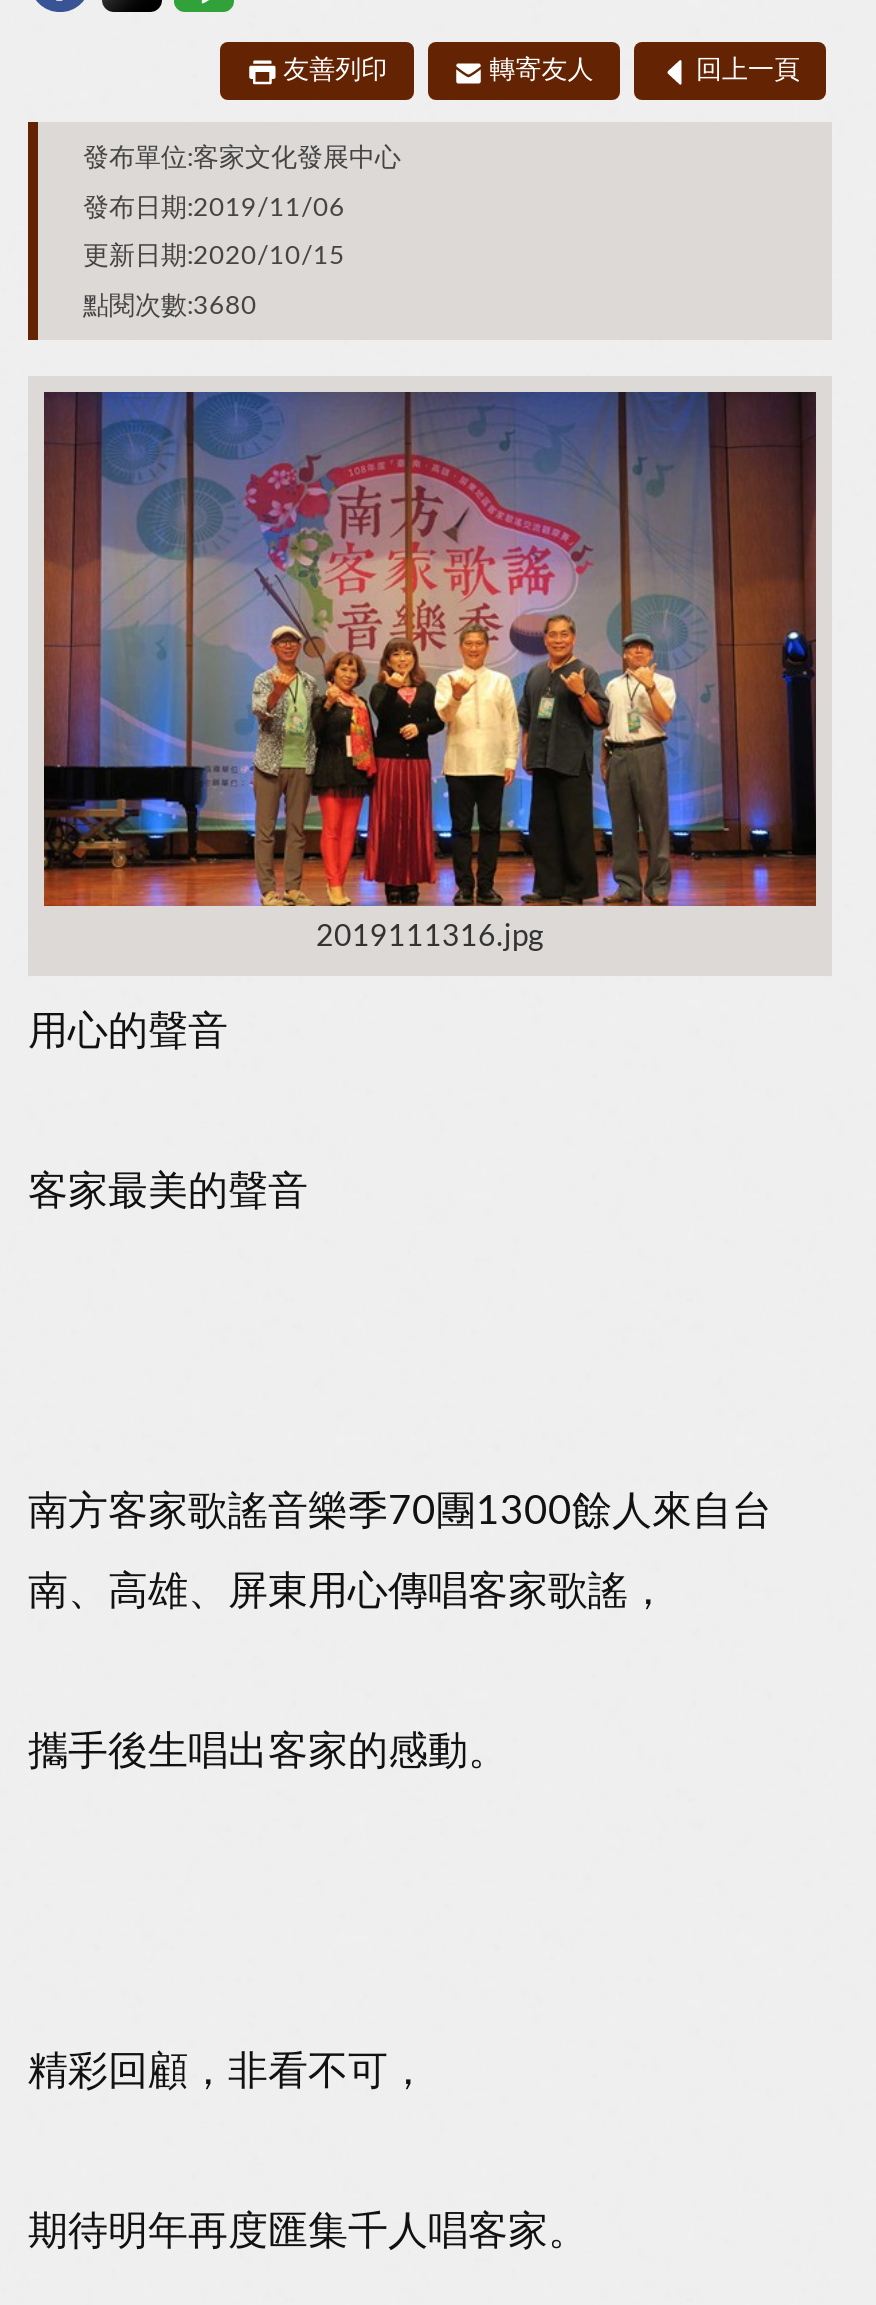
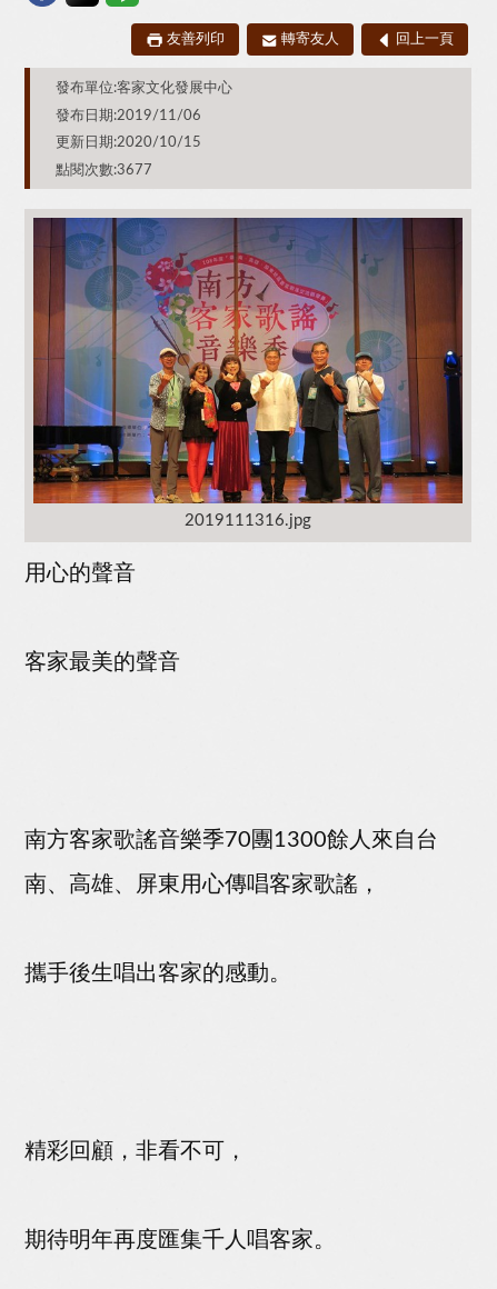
- 點閱次數:3680
+ 點閱次數:3677
